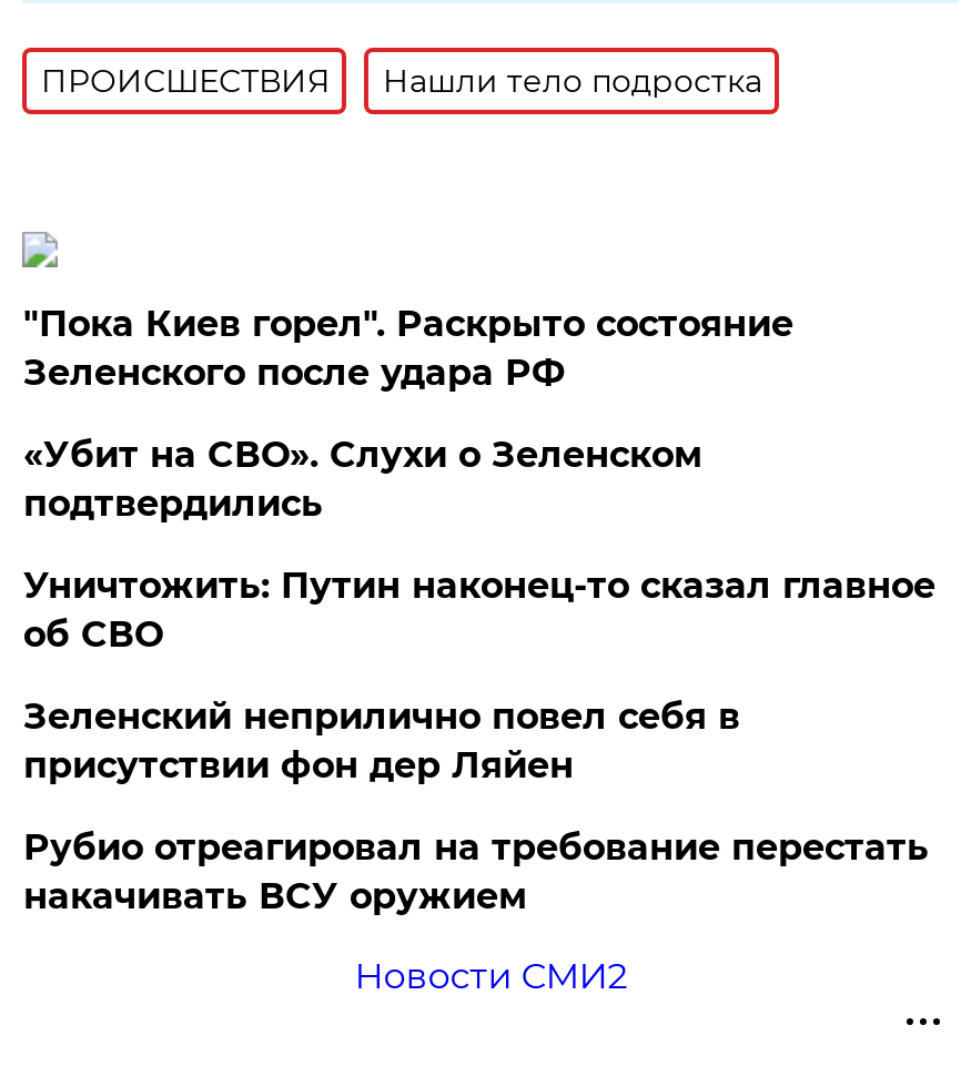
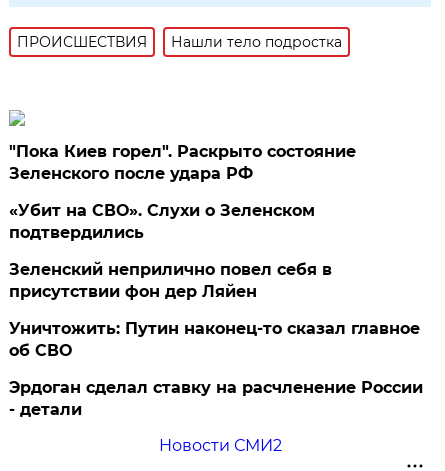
moved down: Уничтожить: Путин наконец-то сказал главное | об СВО

moved up: Зеленский неприлично повел cебя в | присутствии фон дер Ляйен

- Рубио отреагировал на требование перестать
- накачивать ВСУ оружием
+ Эрдоган сделал ставку на расчленение России
+ - детали
